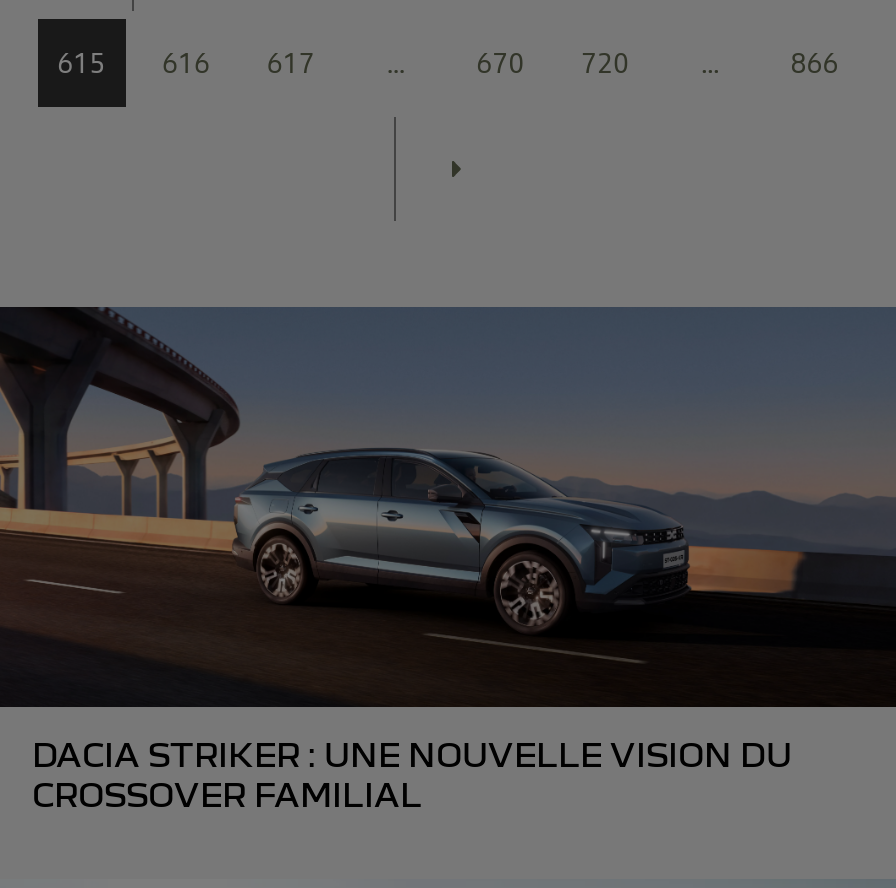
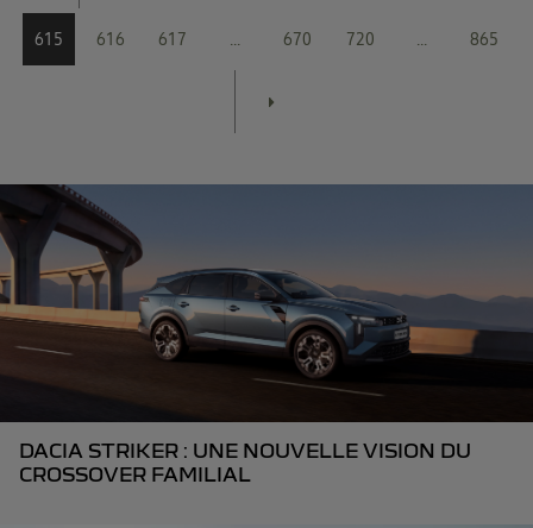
- 866
+ 865
